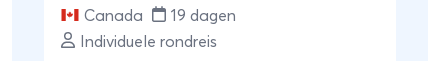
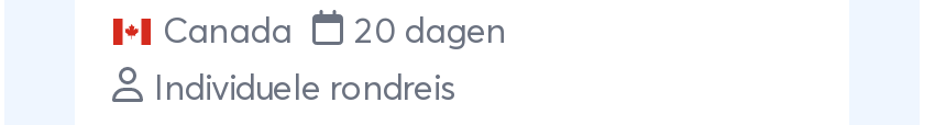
- Canada 19 dagen
+ Canada 20 dagen
